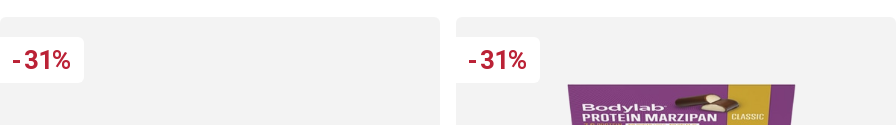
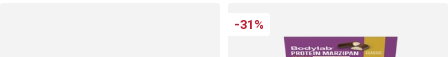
- -31%
